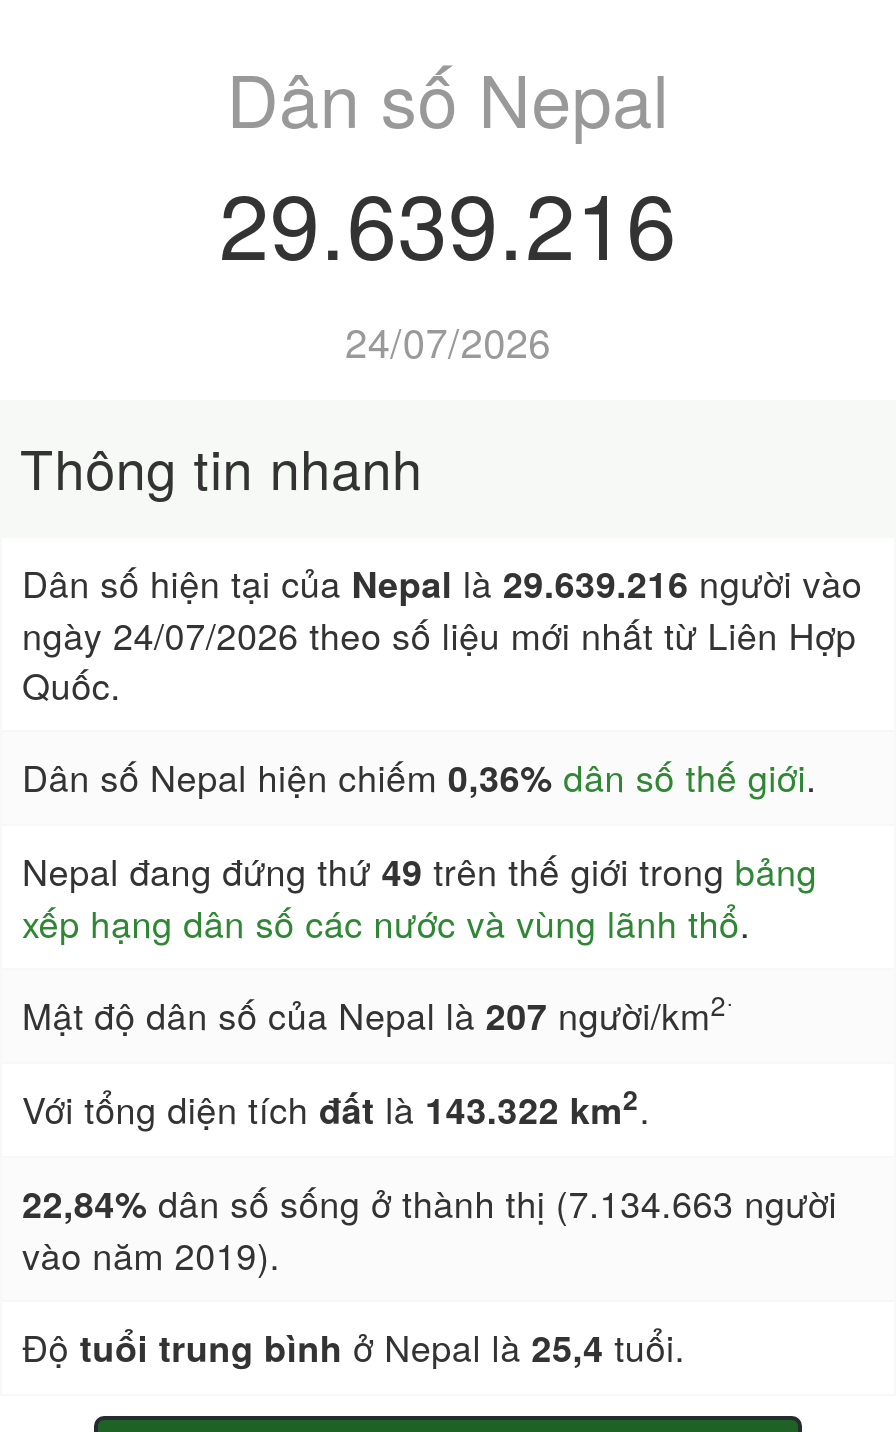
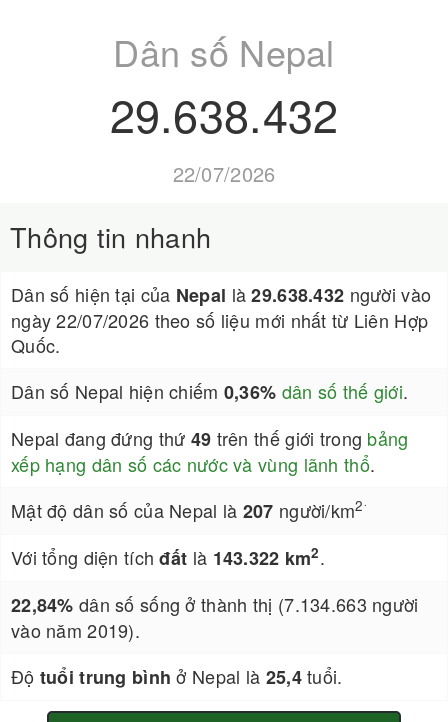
- 29.639.216
+ 29.638.432

- 24/07/2026
+ 22/07/2026

- Dân số hiện tại của Nepal là 29.639.216 người vào
+ Dân số hiện tại của Nepal là 29.638.432 người vào

- ngày 24/07/2026 theo số liệu mới nhất từ Liên Hợp
+ ngày 22/07/2026 theo số liệu mới nhất từ Liên Hợp
